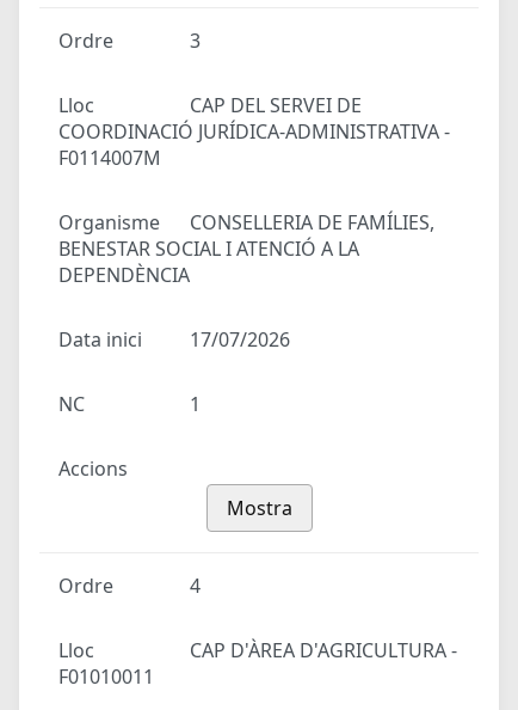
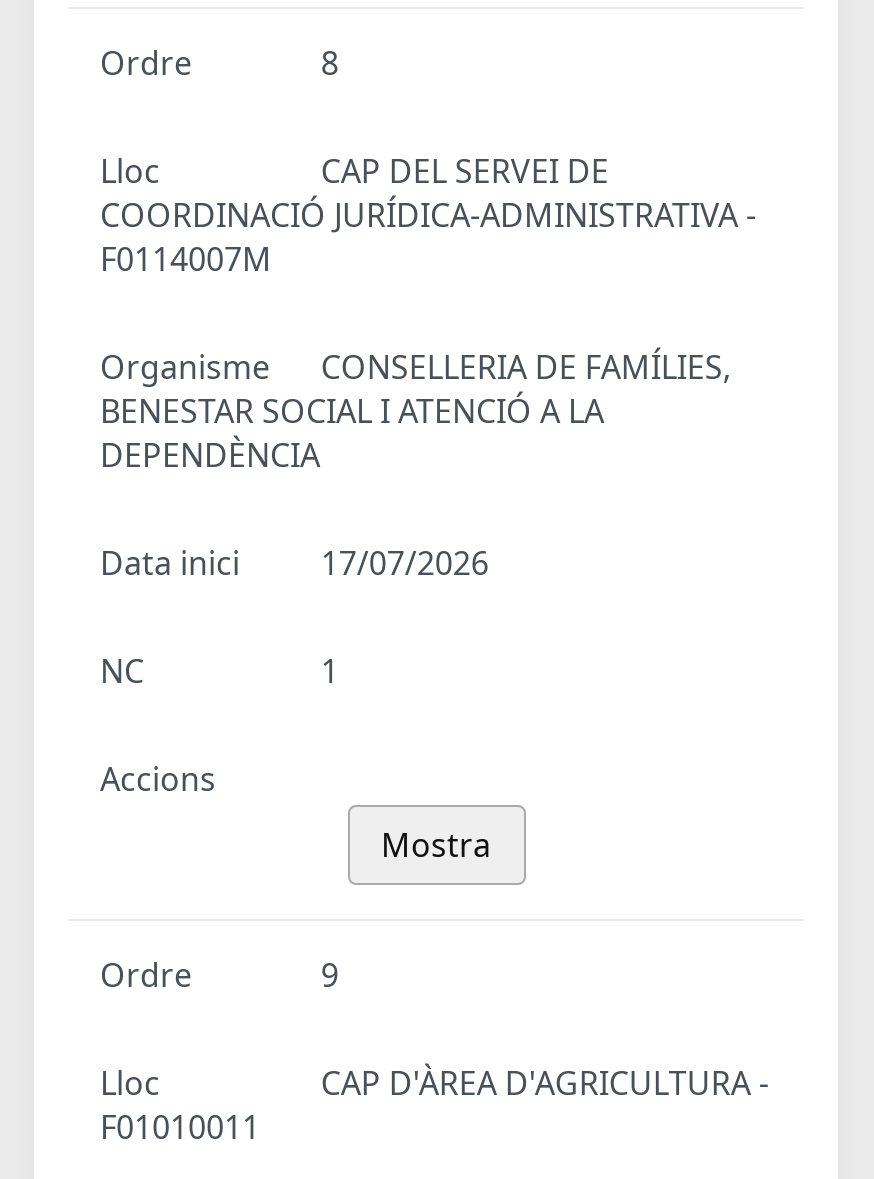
- 3
+ 8

- 4
+ 9
